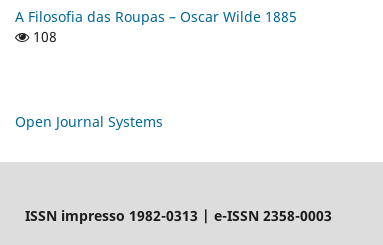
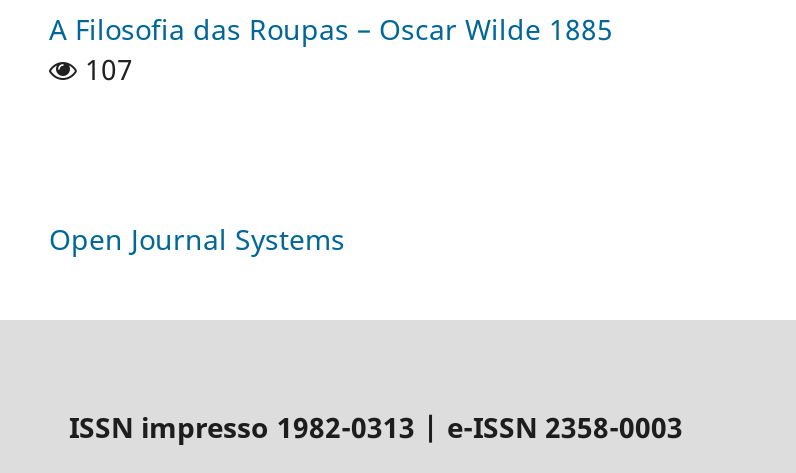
- 108
+ 107
